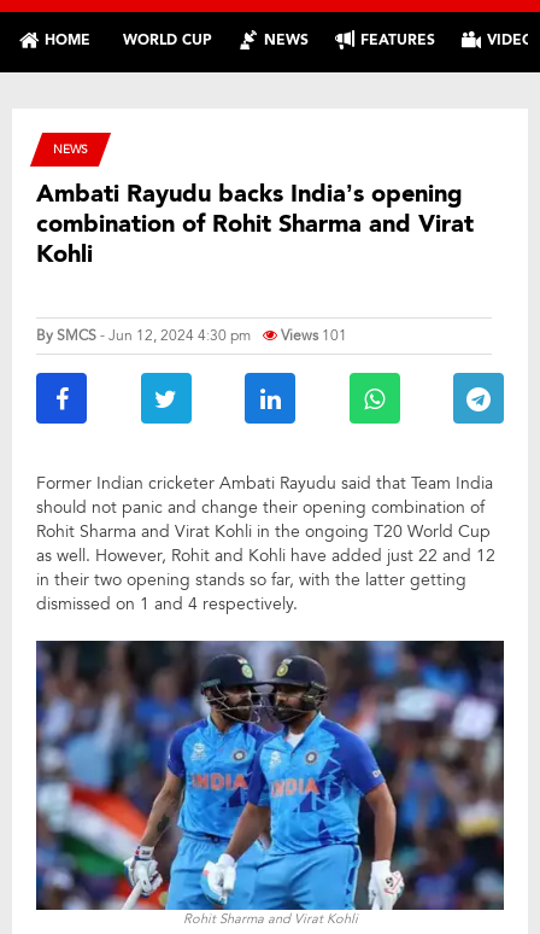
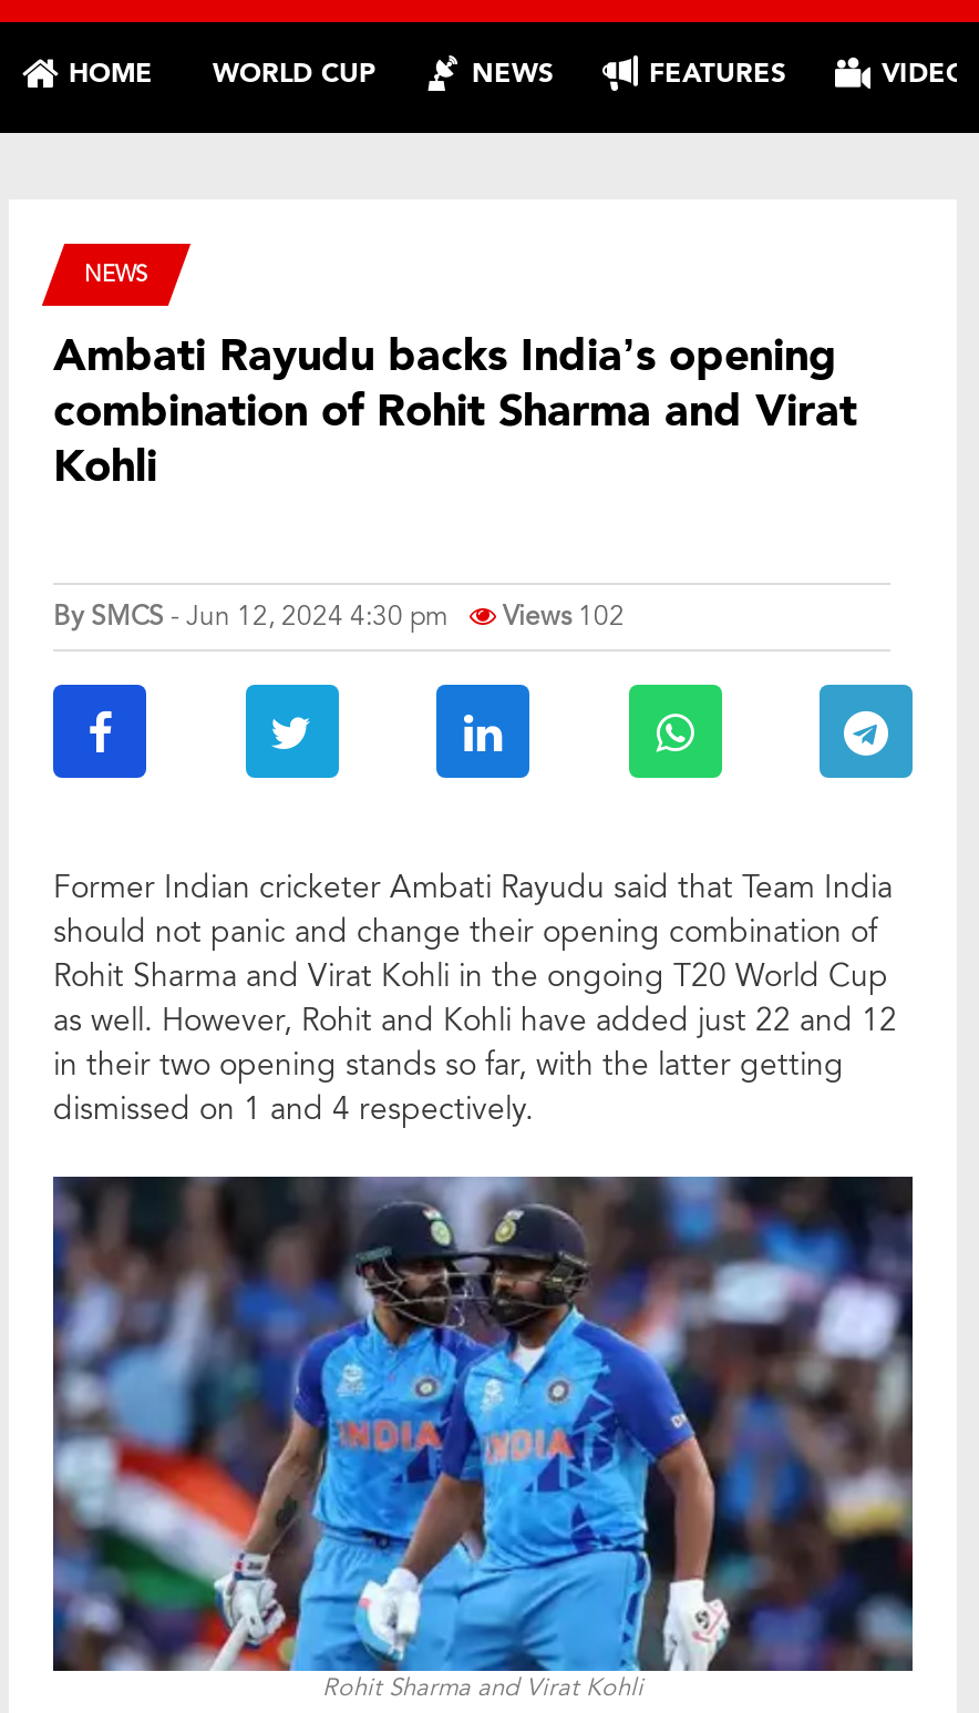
- By SMCS - Jun 12, 2024 4:30 pm Views 101
+ By SMCS - Jun 12, 2024 4:30 pm Views 102
